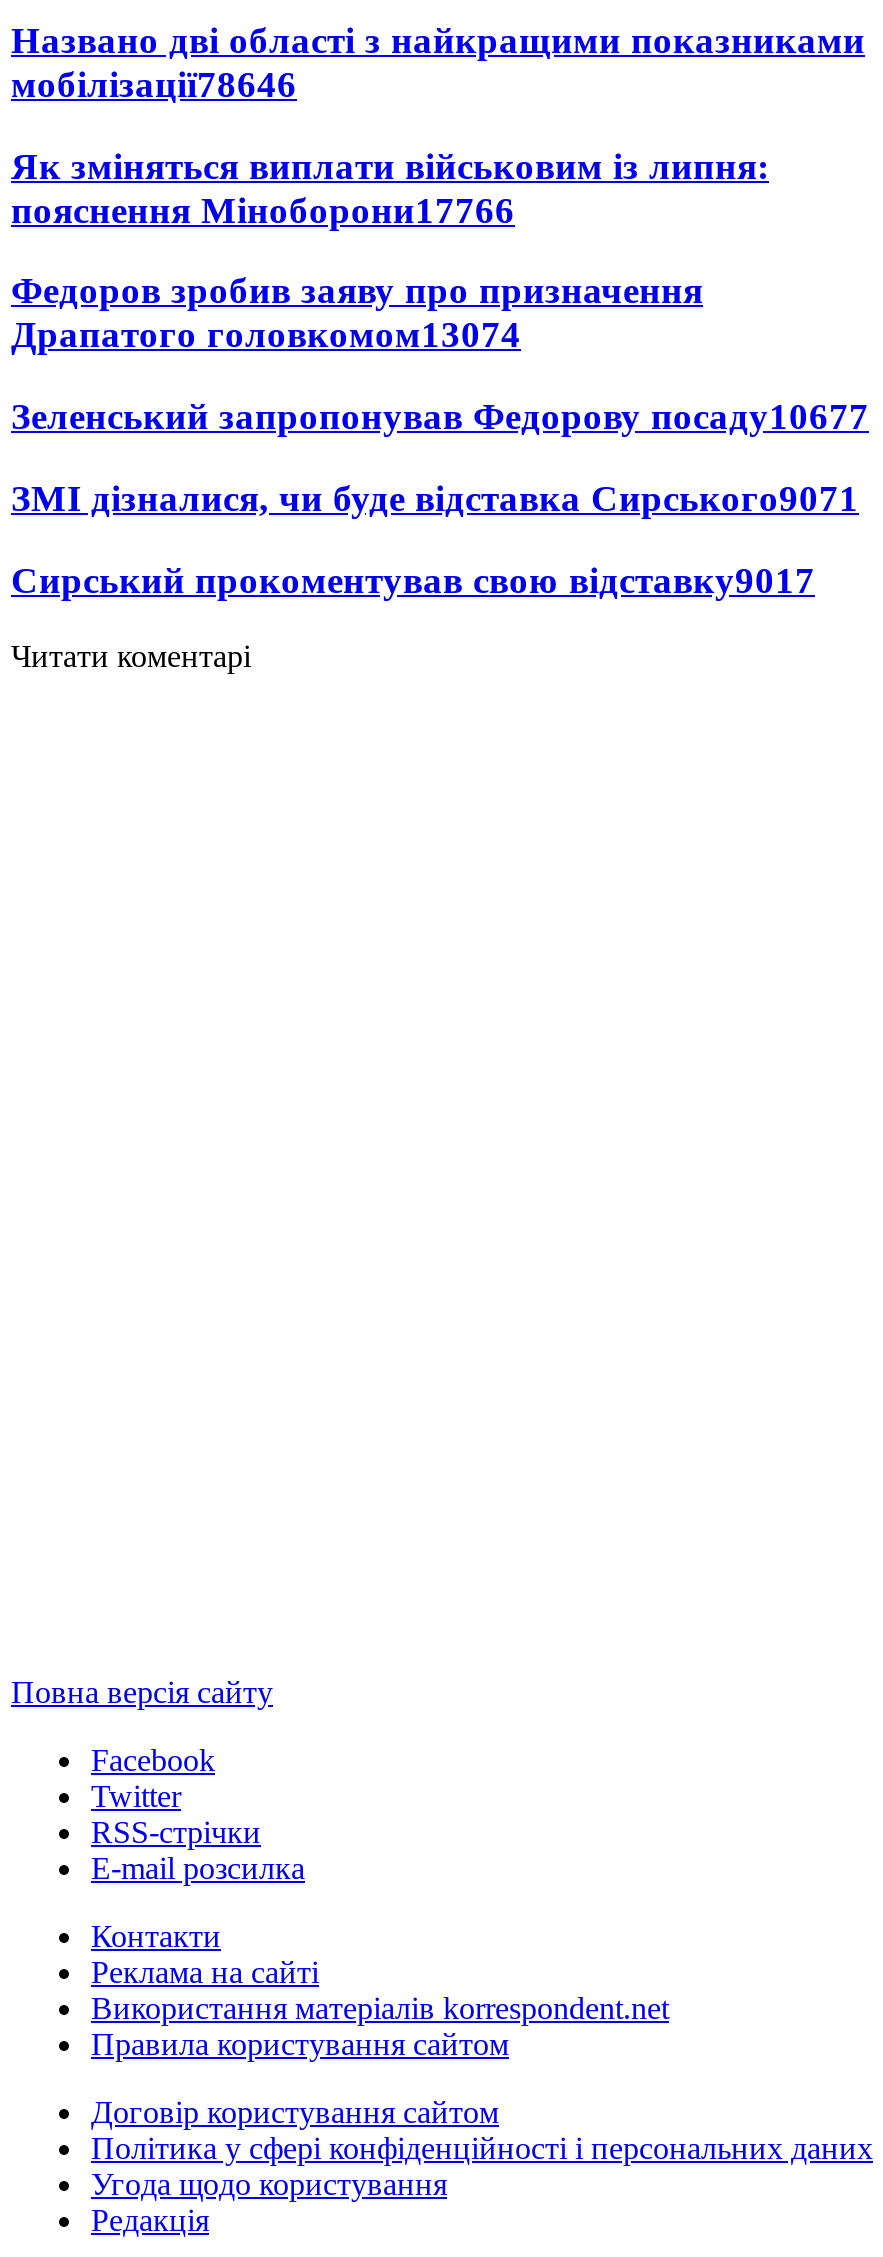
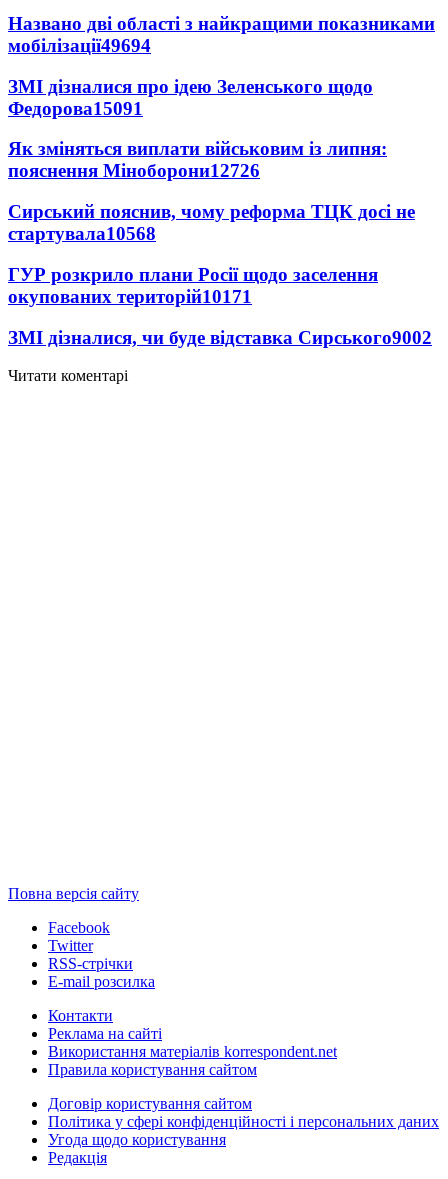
- мобілізації78646
+ мобілізації49694
+ ЗМІ дізналися про ідею Зеленського щодо
+ Федорова15091

moved down: Як зміняться виплати військовим із липня:

- пояснення Міноборони17766
- Федоров зробив заяву про призначення
- Драпатого головкомом13074
- Зеленський запропонував Федорову посаду10677
- ЗМІ дізналися, чи буде відставка Сирського9071
- Сирський прокоментував свою відставку9017
+ пояснення Міноборони12726
+ Сирський пояснив, чому реформа ТЦК досі не
+ стартувала10568
+ ГУР розкрило плани Росії щодо заселення
+ окупованих територій10171
+ ЗМІ дізналися, чи буде відставка Сирського9002
